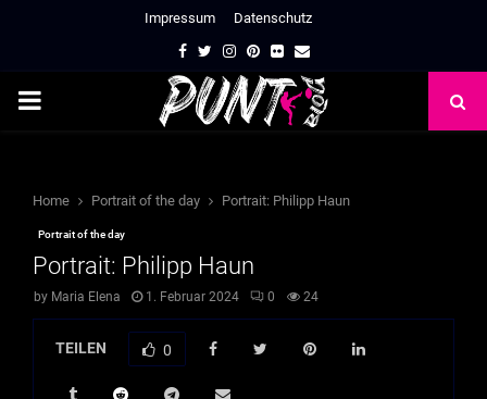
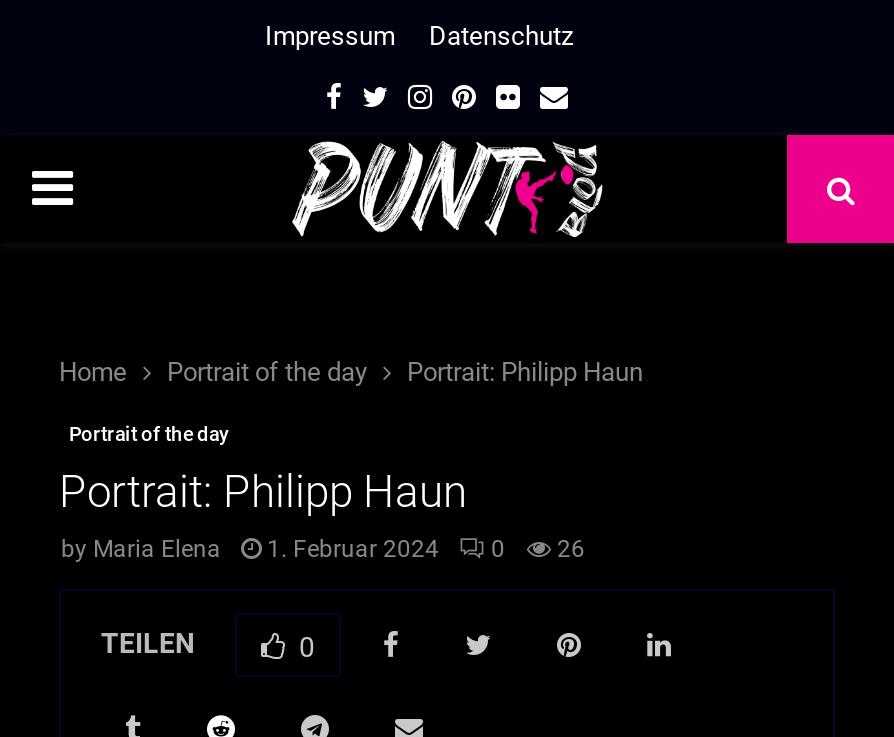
- by Maria Elena 1. Februar 2024 0 24
+ by Maria Elena 1. Februar 2024 0 26
